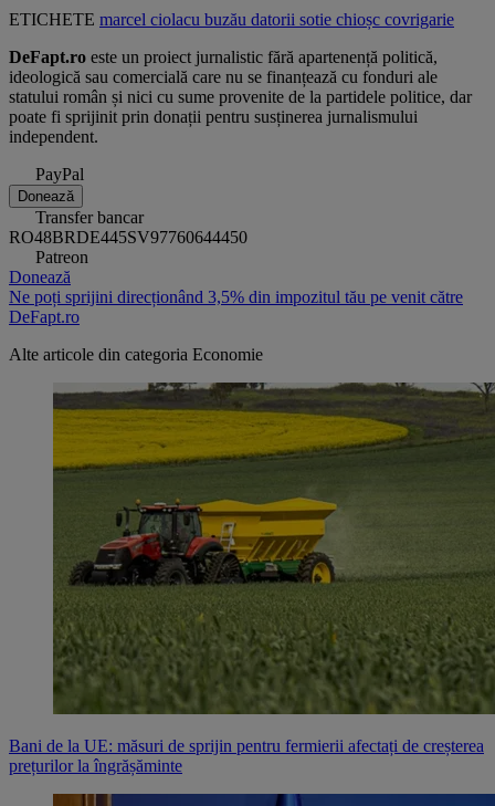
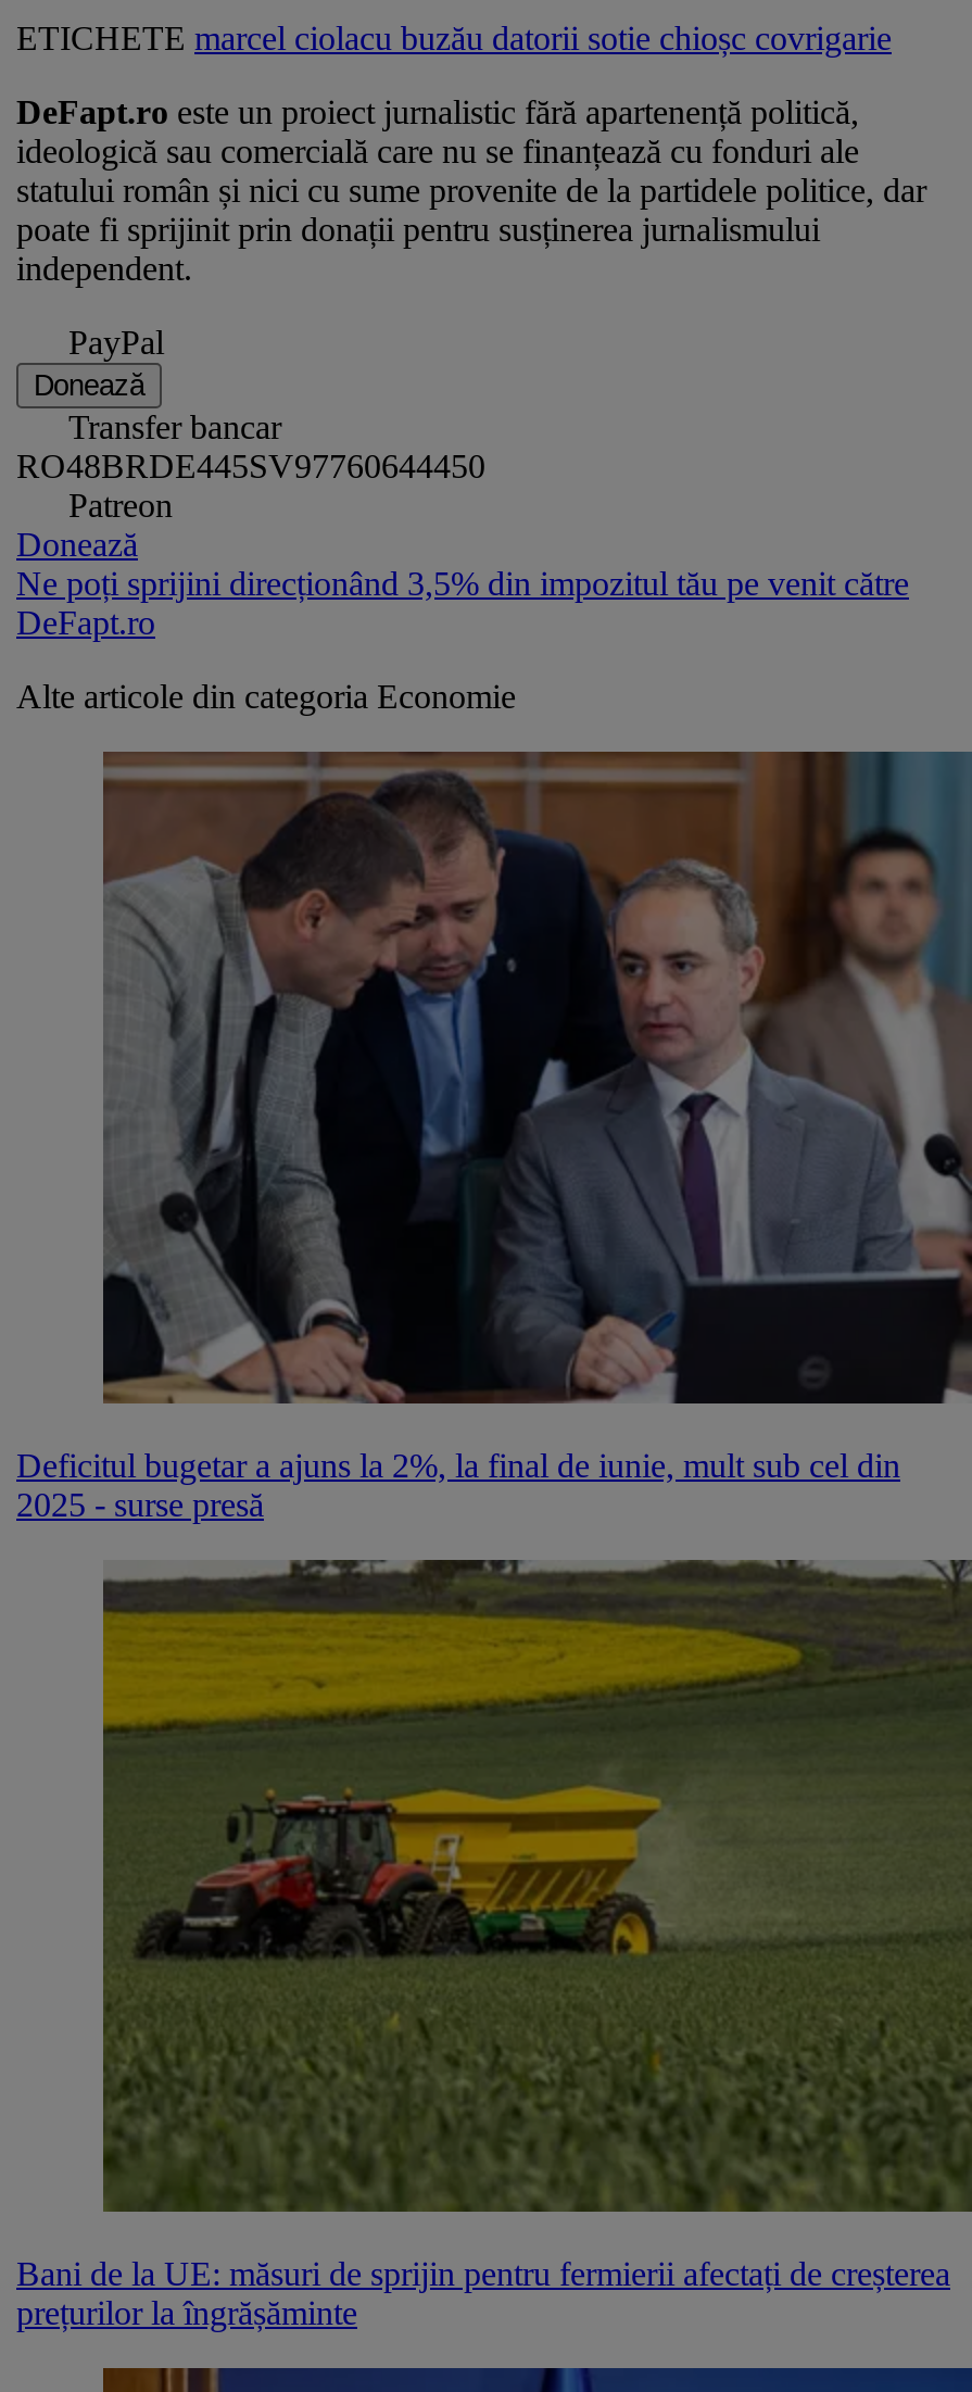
+ [image]
+ Deficitul bugetar a ajuns la 2%, la final de iunie, mult sub cel din
+ 2025 - surse presă
